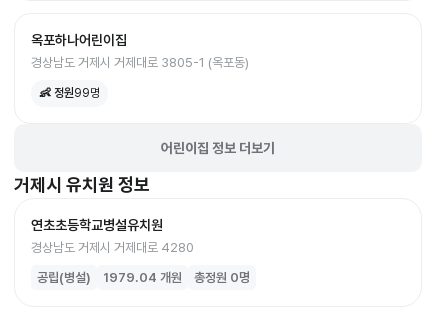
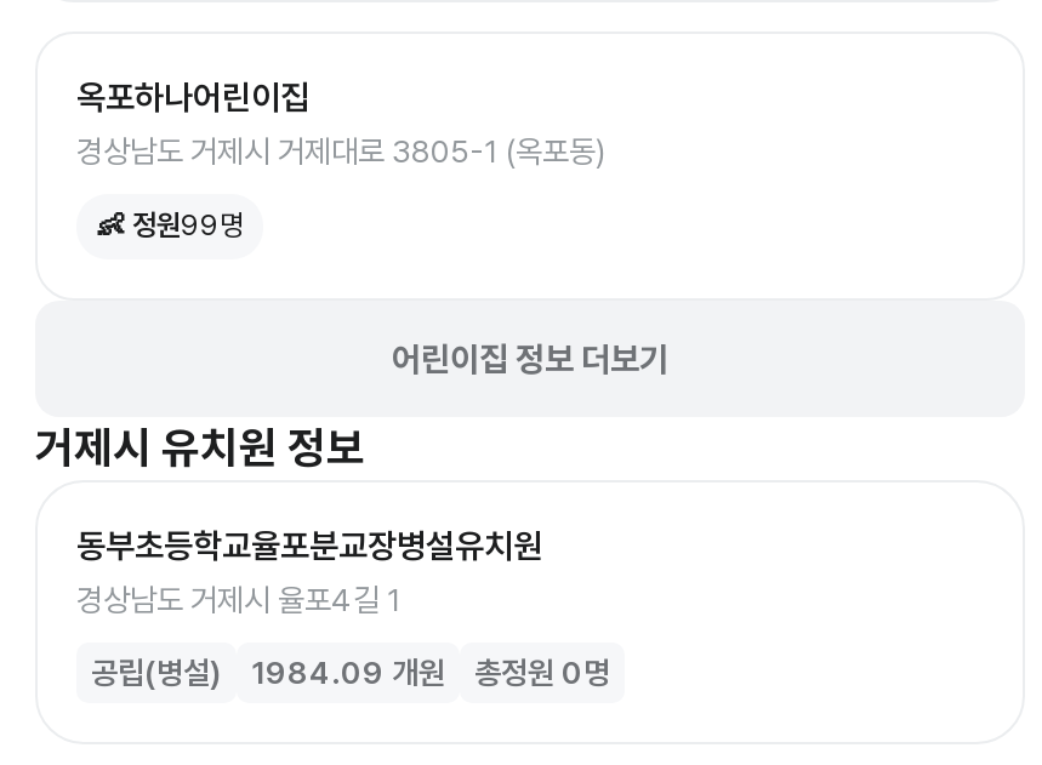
- 연초초등학교병설유치원
- 경상남도 거제시 거제대로 4280
+ 동부초등학교율포분교장병설유치원
+ 경상남도 거제시 율포4길 1

- 공립(병설) 1979.04 개원 총정원 0명
+ 공립(병설) 1984.09 개원 총정원 0명
